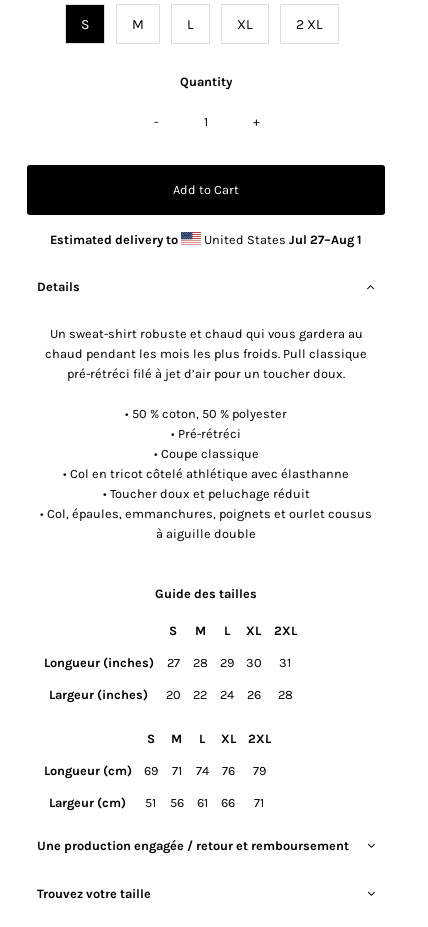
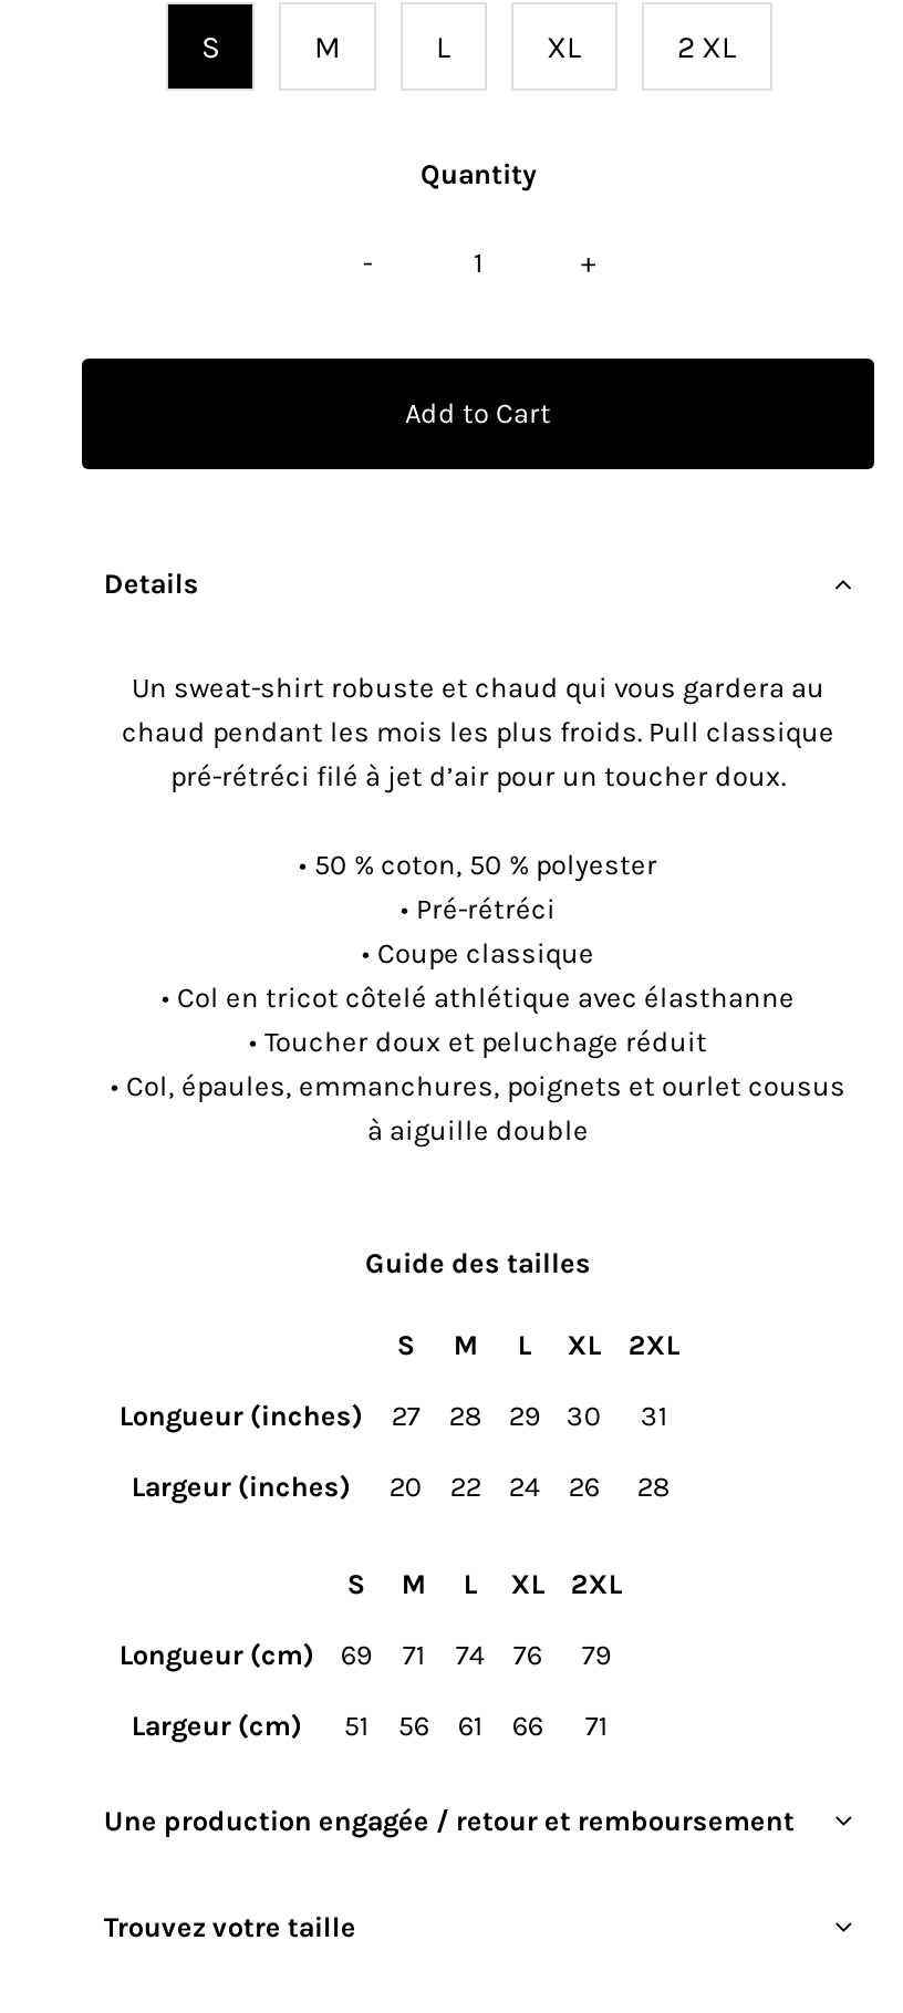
- Estimated delivery to
- United States Jul 27–Aug 1
